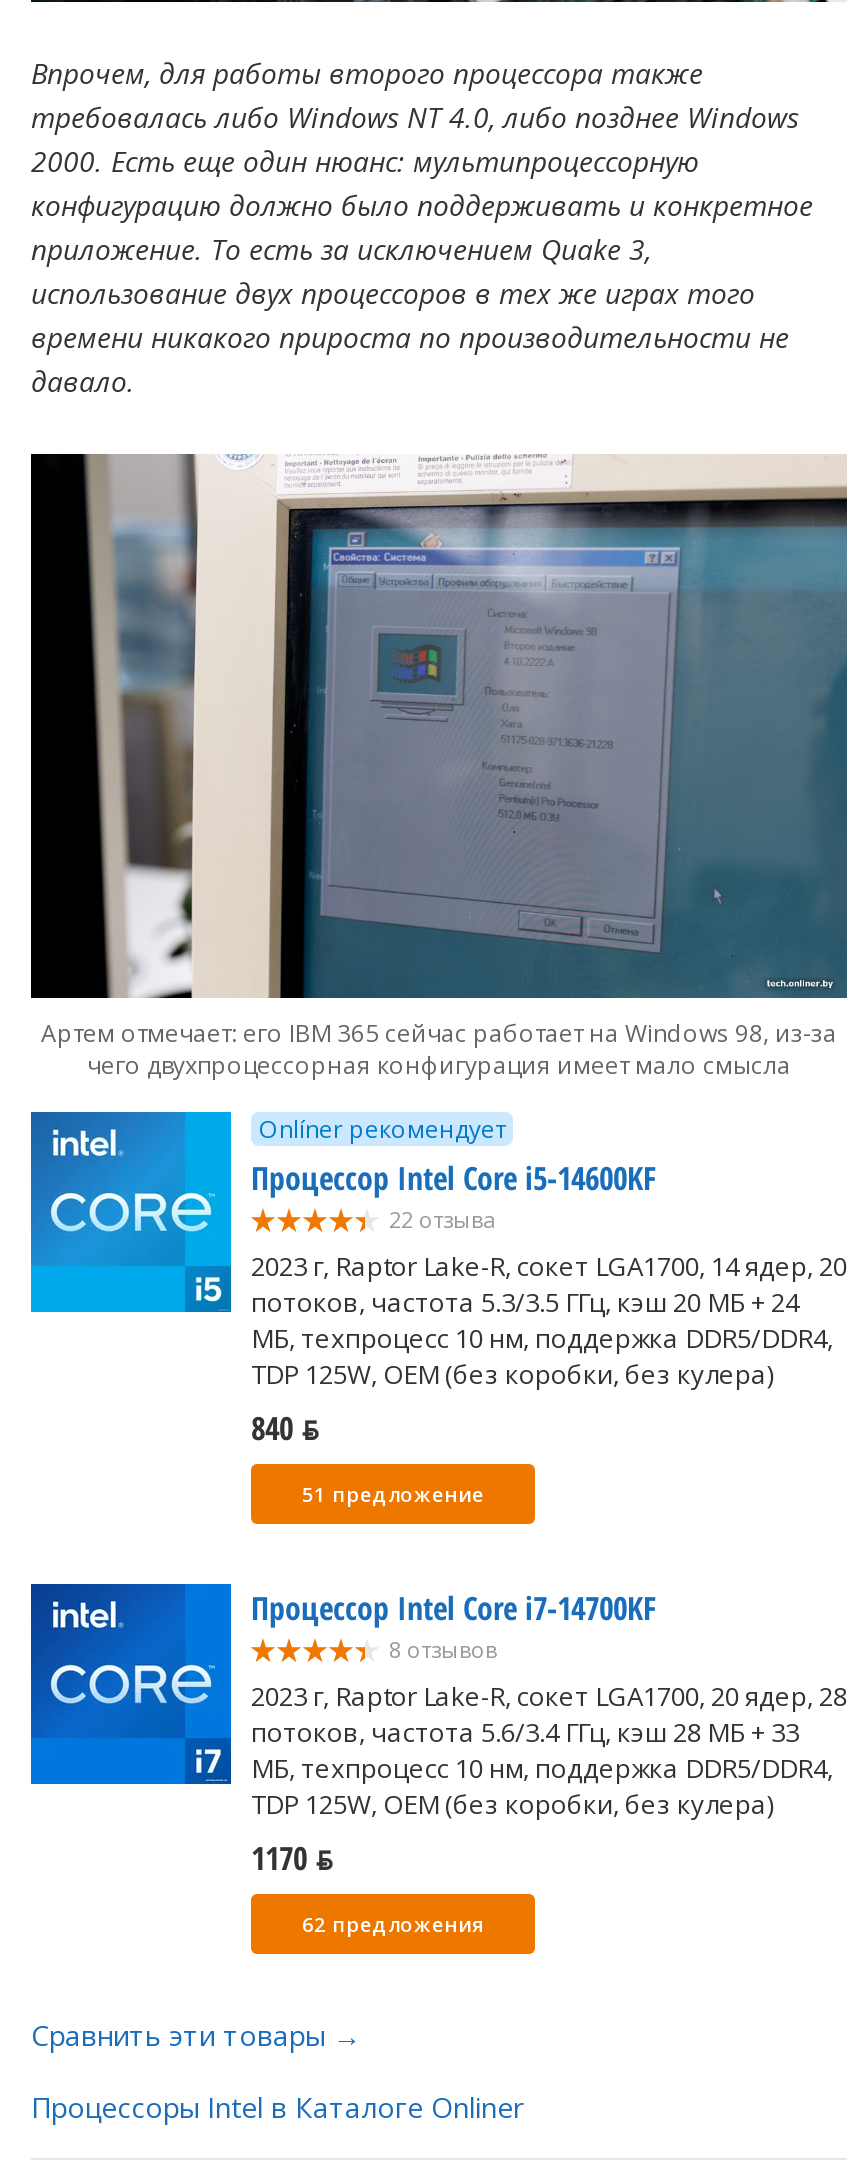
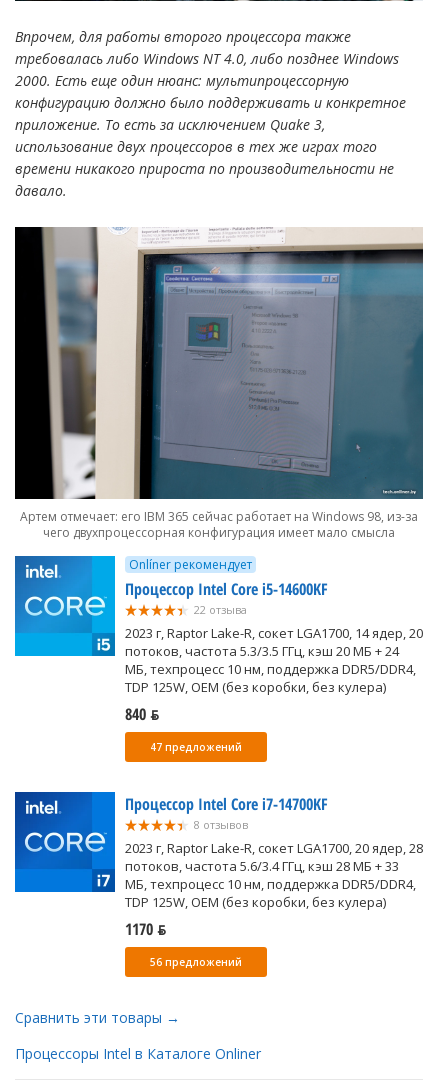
- 51 предложение
+ 47 предложений

- 62 предложения
+ 56 предложений
